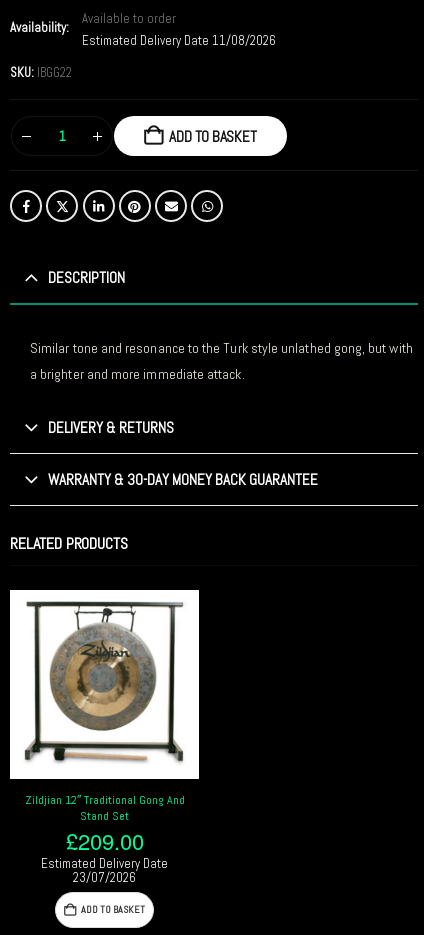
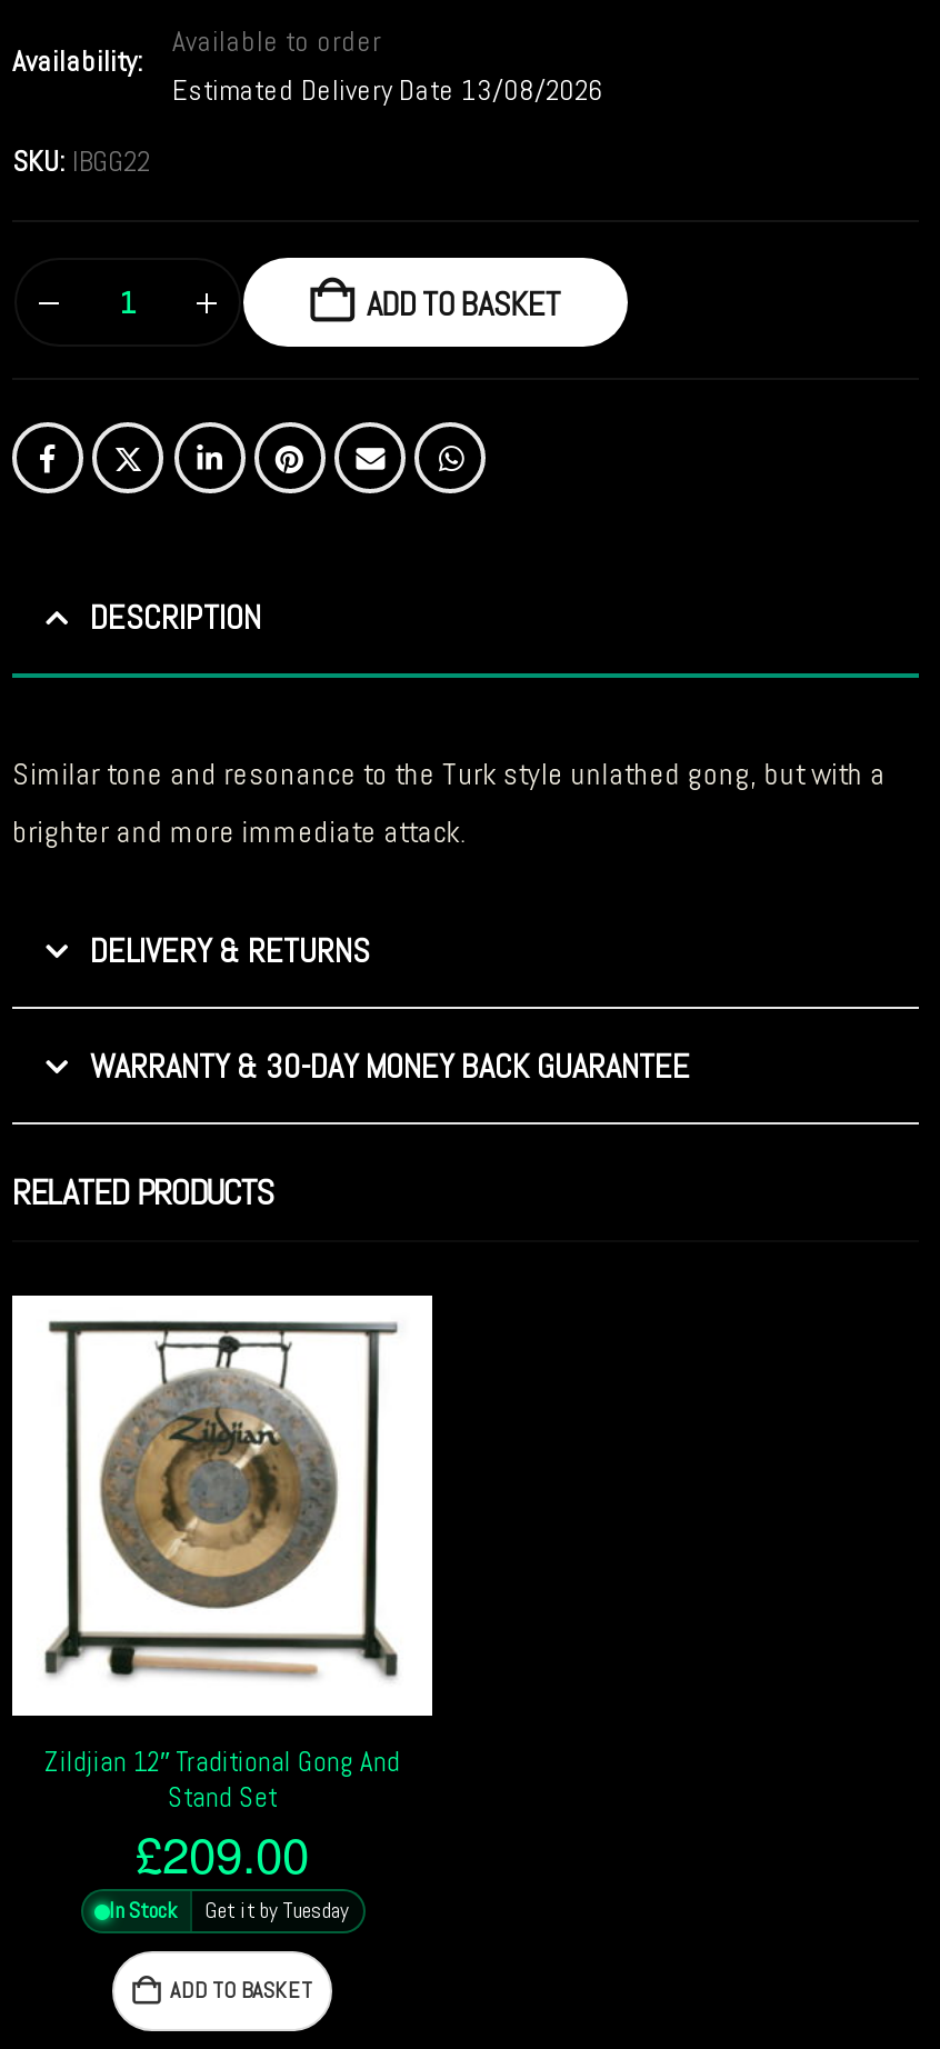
- Estimated Delivery Date 11/08/2026
+ Estimated Delivery Date 13/08/2026

- Estimated Delivery Date
- 23/07/2026
+ In Stock
+ Get it by Tuesday
